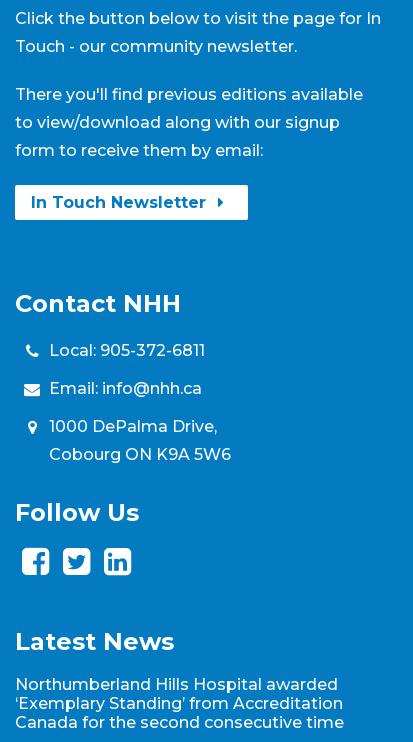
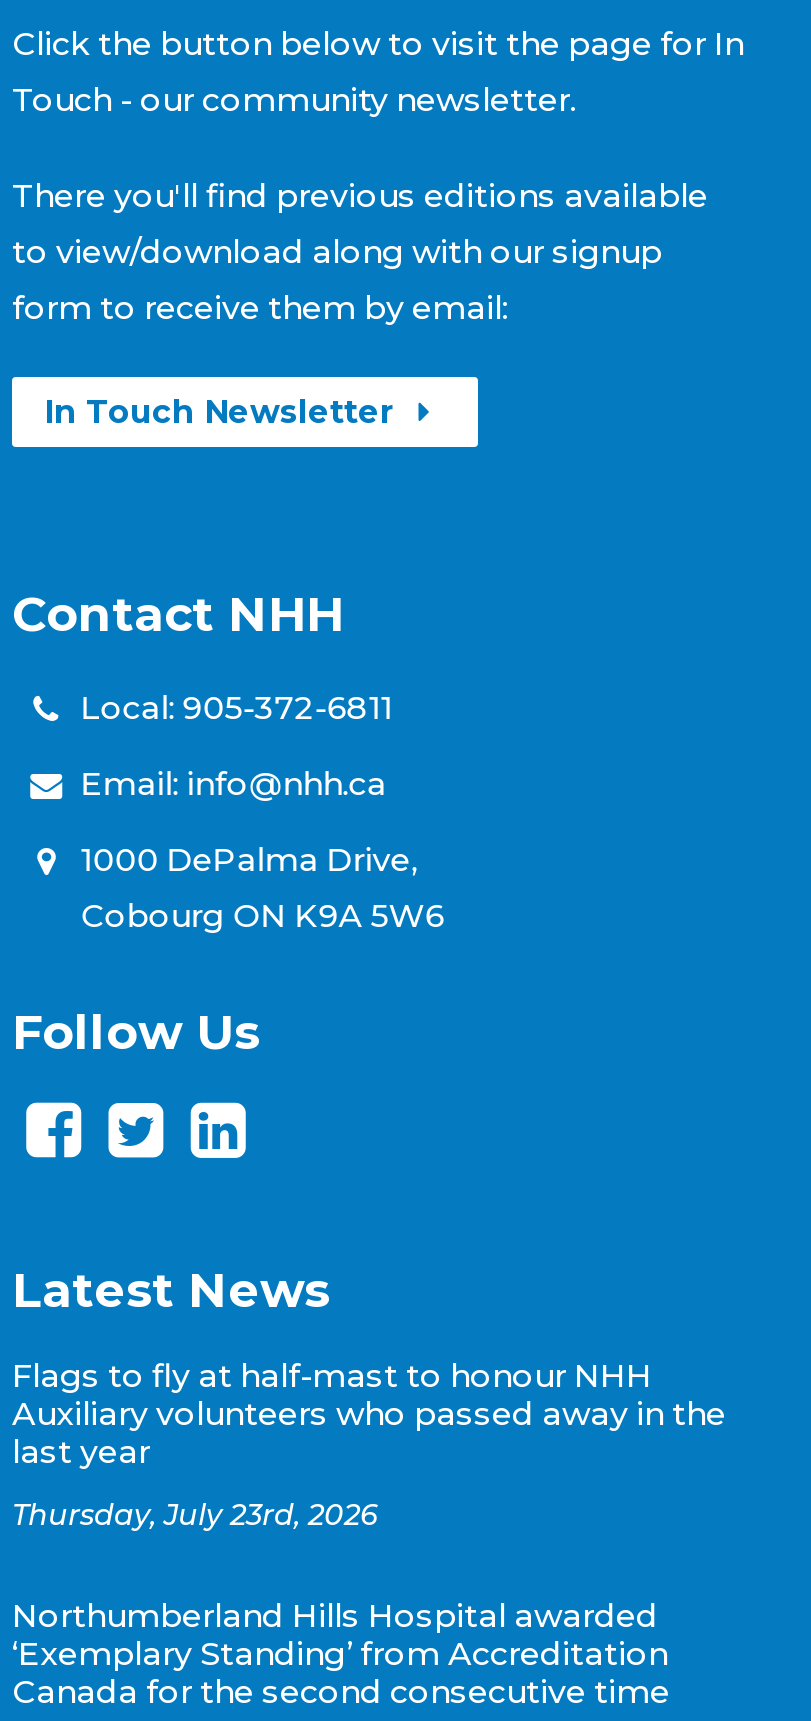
+ Flags to fly at half-mast to honour NHH
+ Auxiliary volunteers who passed away in the
+ last year
+ Thursday, July 23rd, 2026
